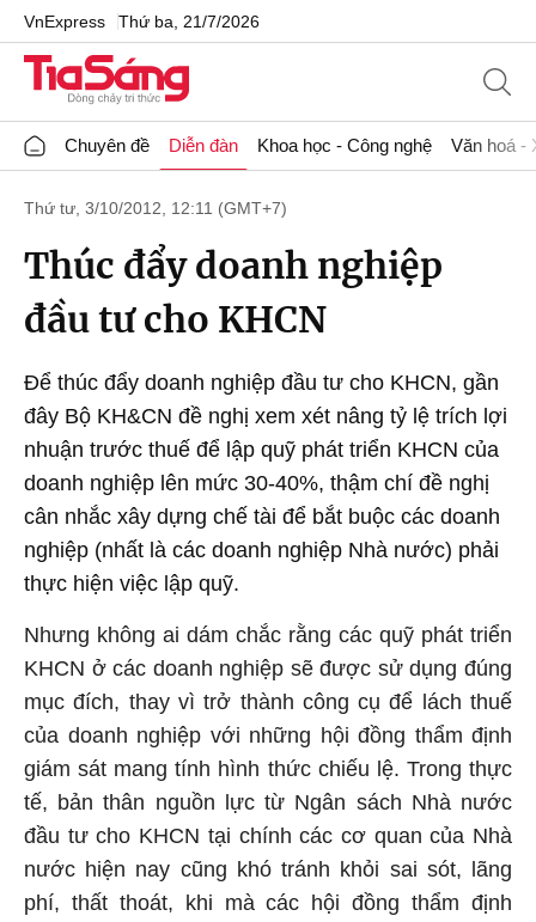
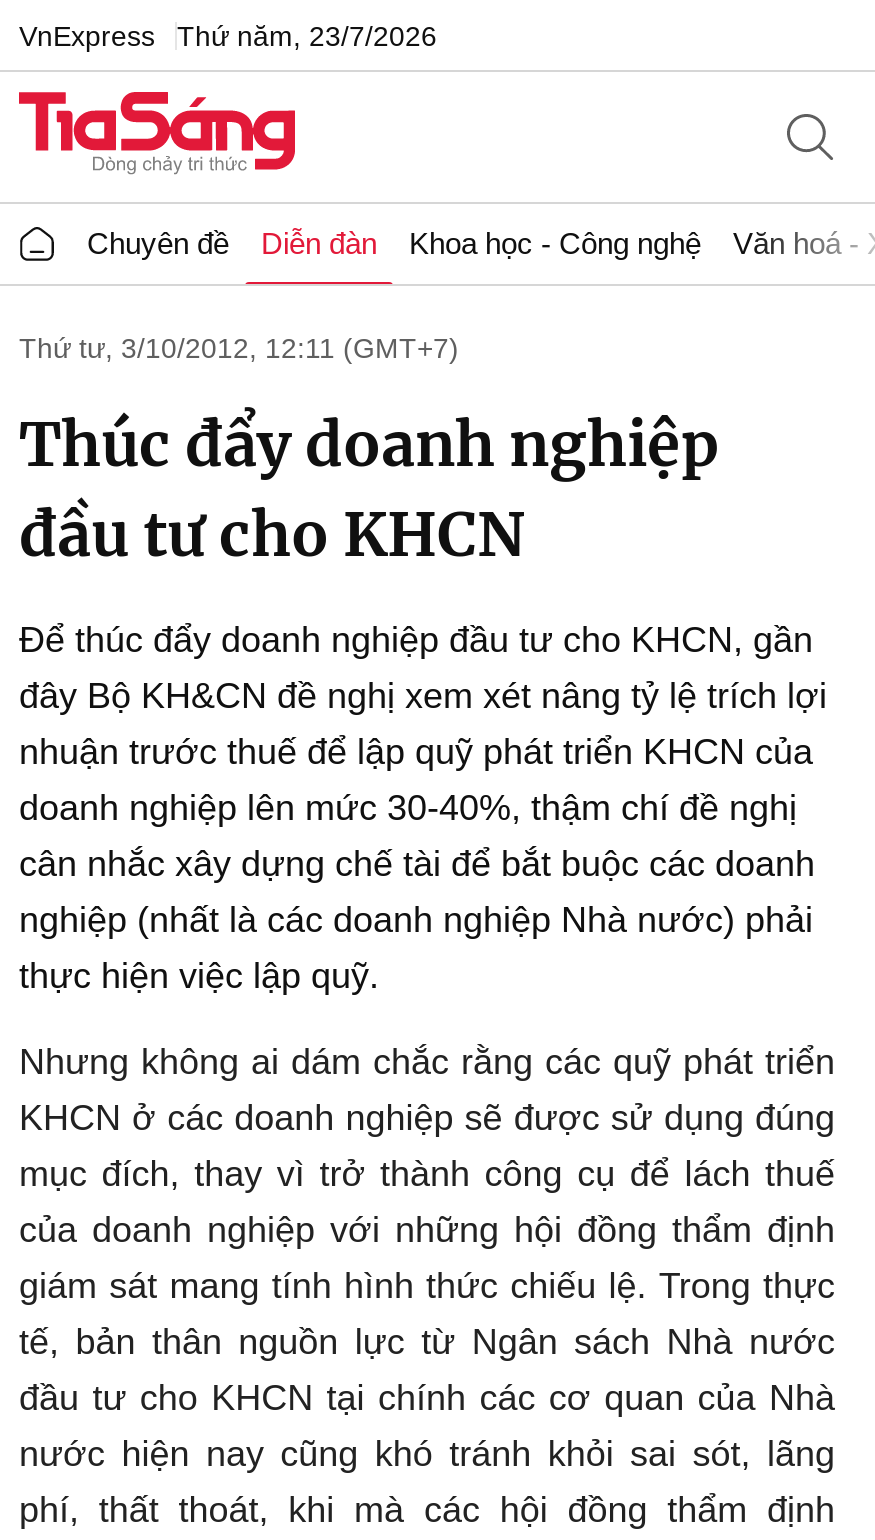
- VnExpress Thứ ba, 21/7/2026
+ VnExpress Thứ năm, 23/7/2026
